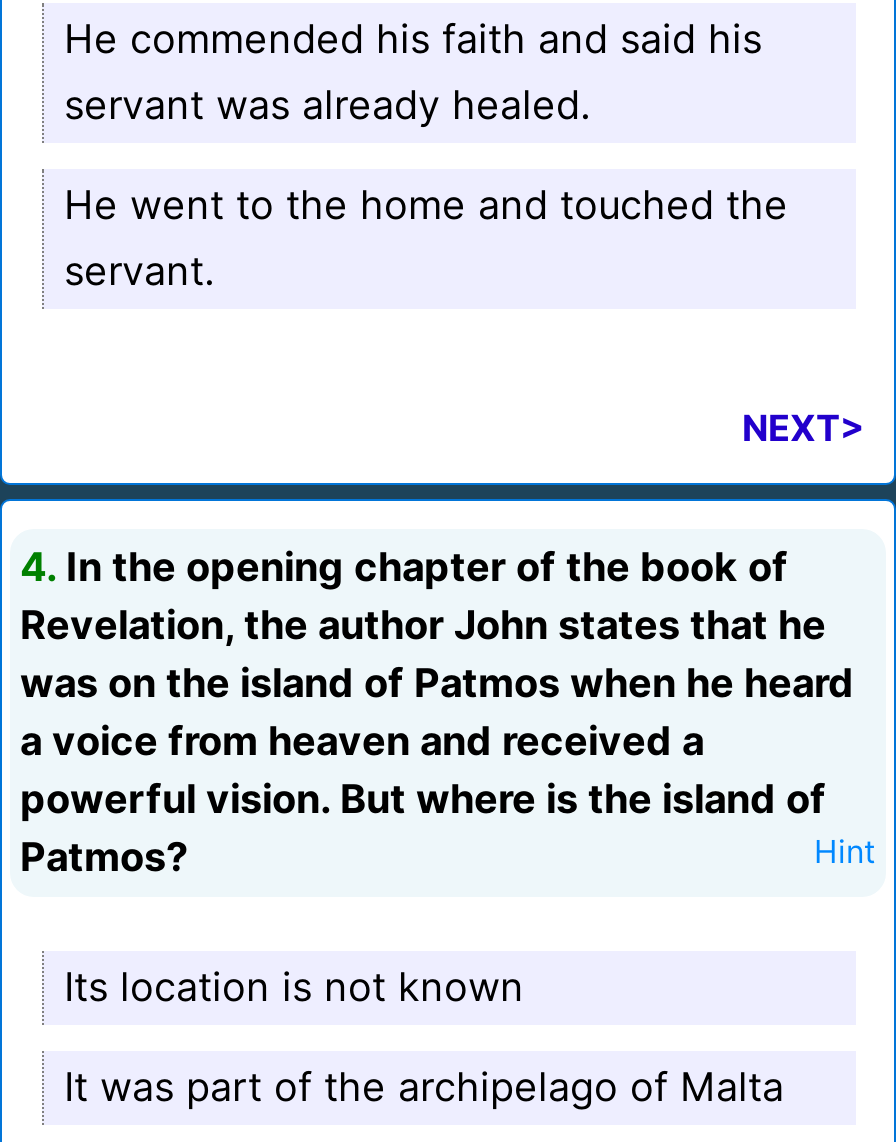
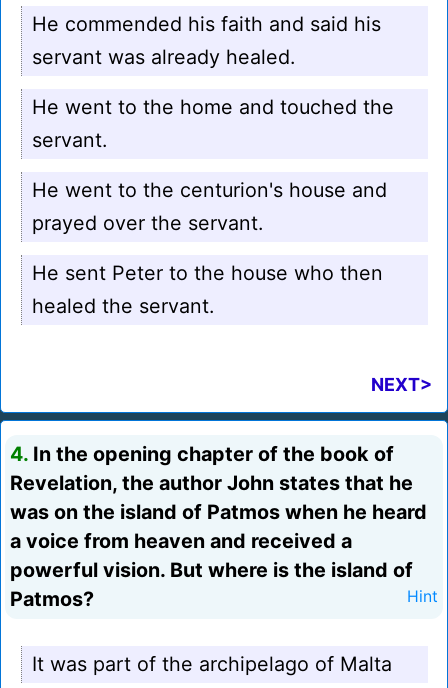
+ He went to the centurion's house and
+ prayed over the servant.
+ He sent Peter to the house who then
+ healed the servant.

moved down: NEXT> | 4. In the opening chapter of the book of | Revelation, the author John states that he | was on the island of Patmos when he heard | a voice from heaven and received a | powerful vision. But where is the island of | Patmos? | Hint

- Its location is not known
